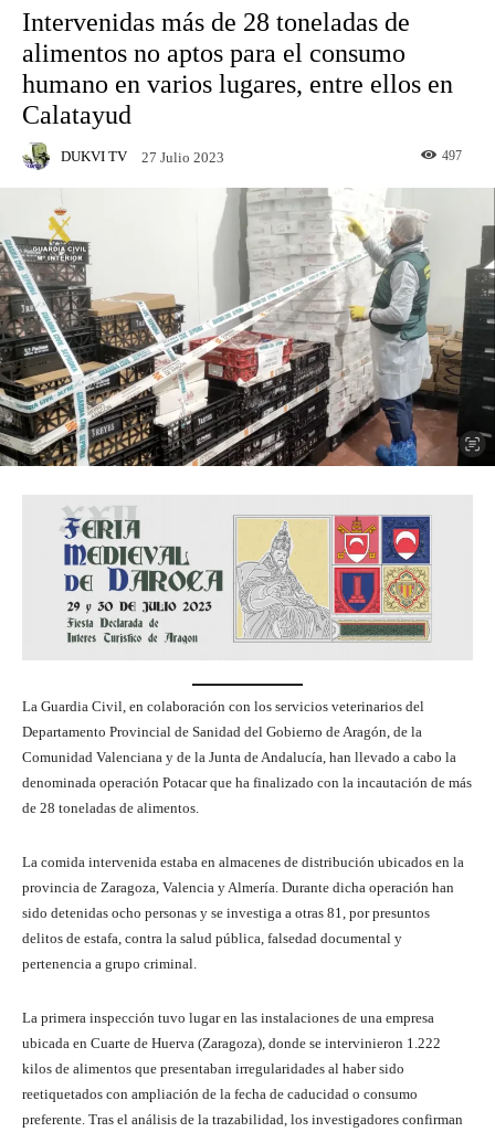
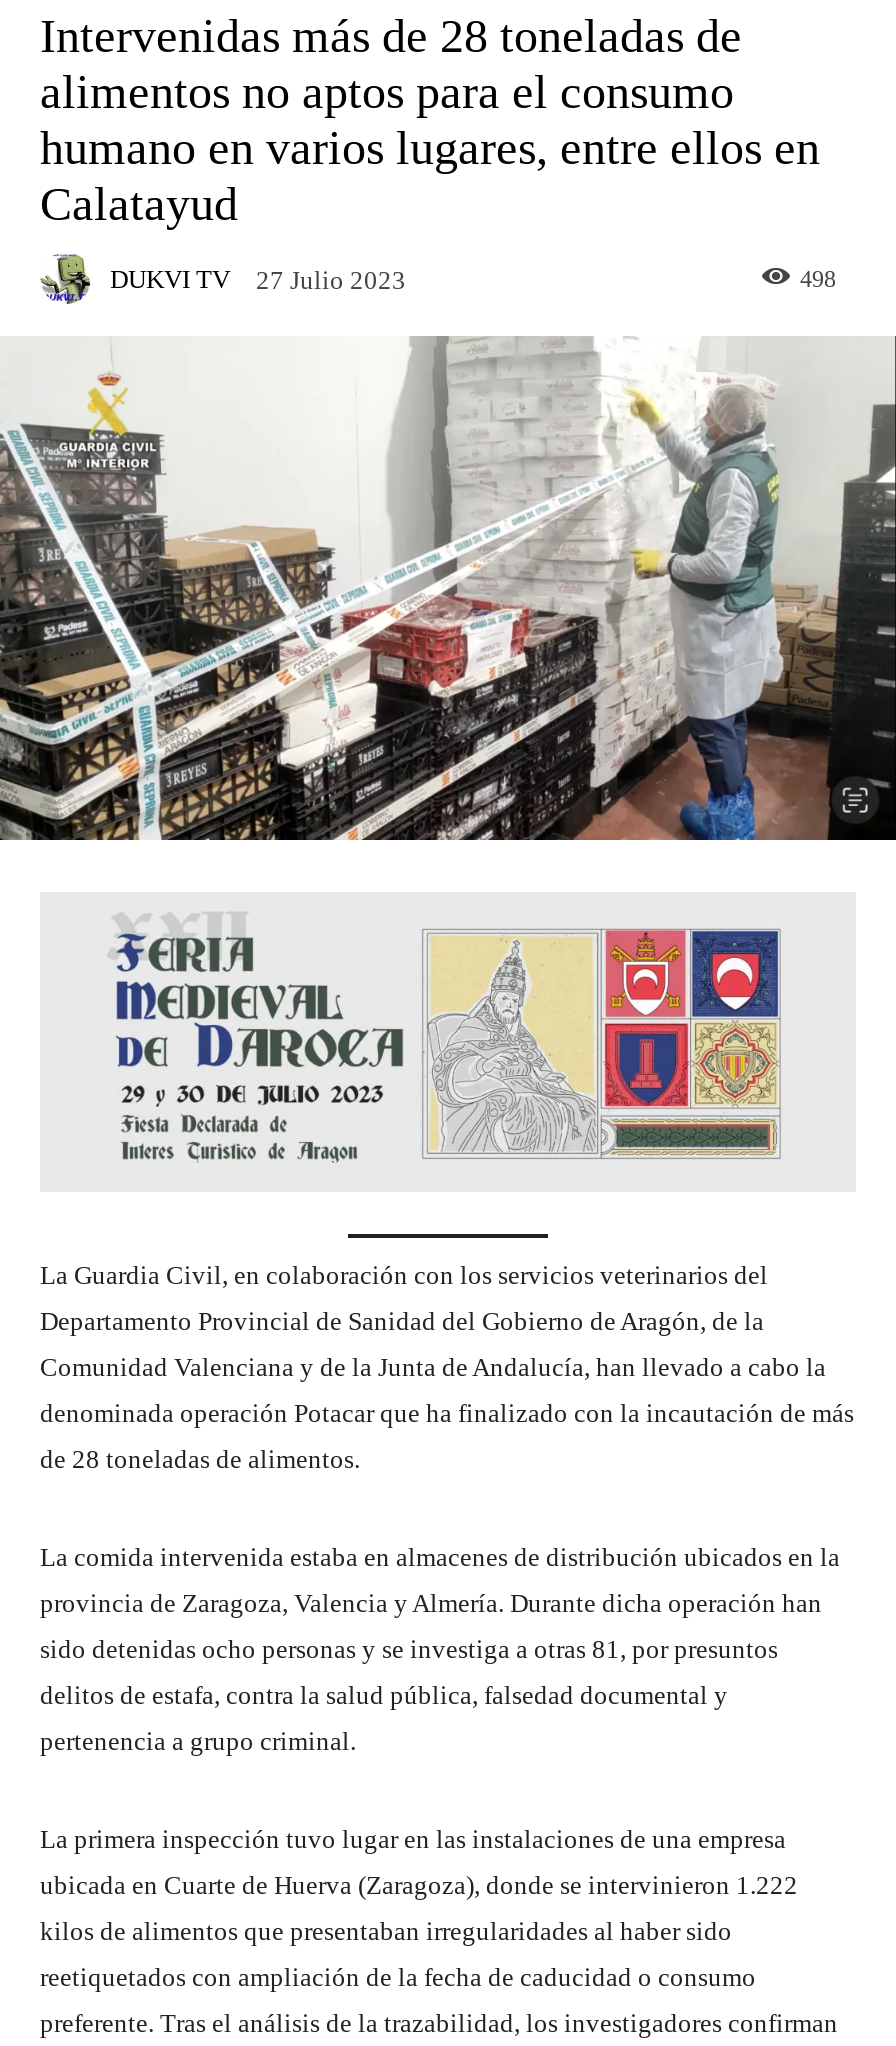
- 497
+ 498
